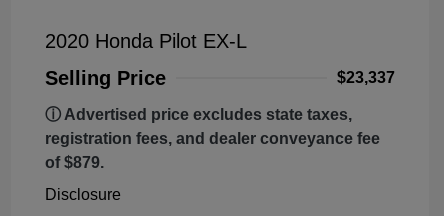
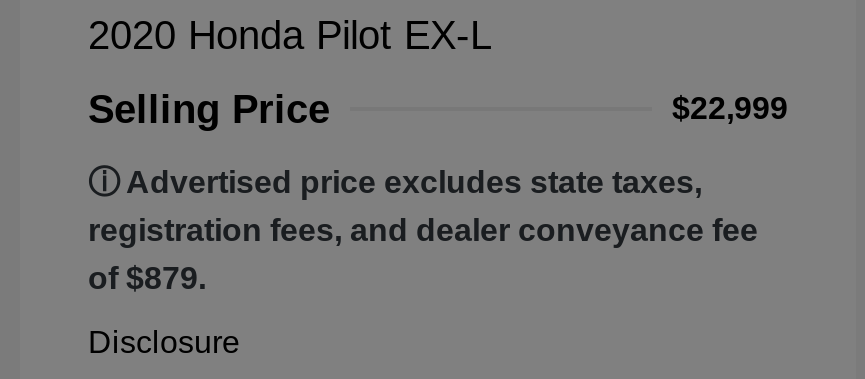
- $23,337
+ $22,999
